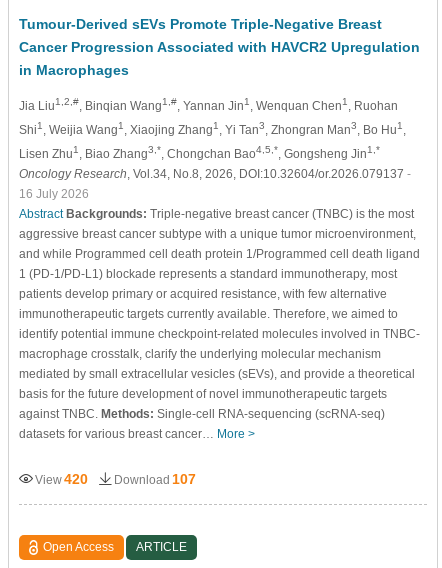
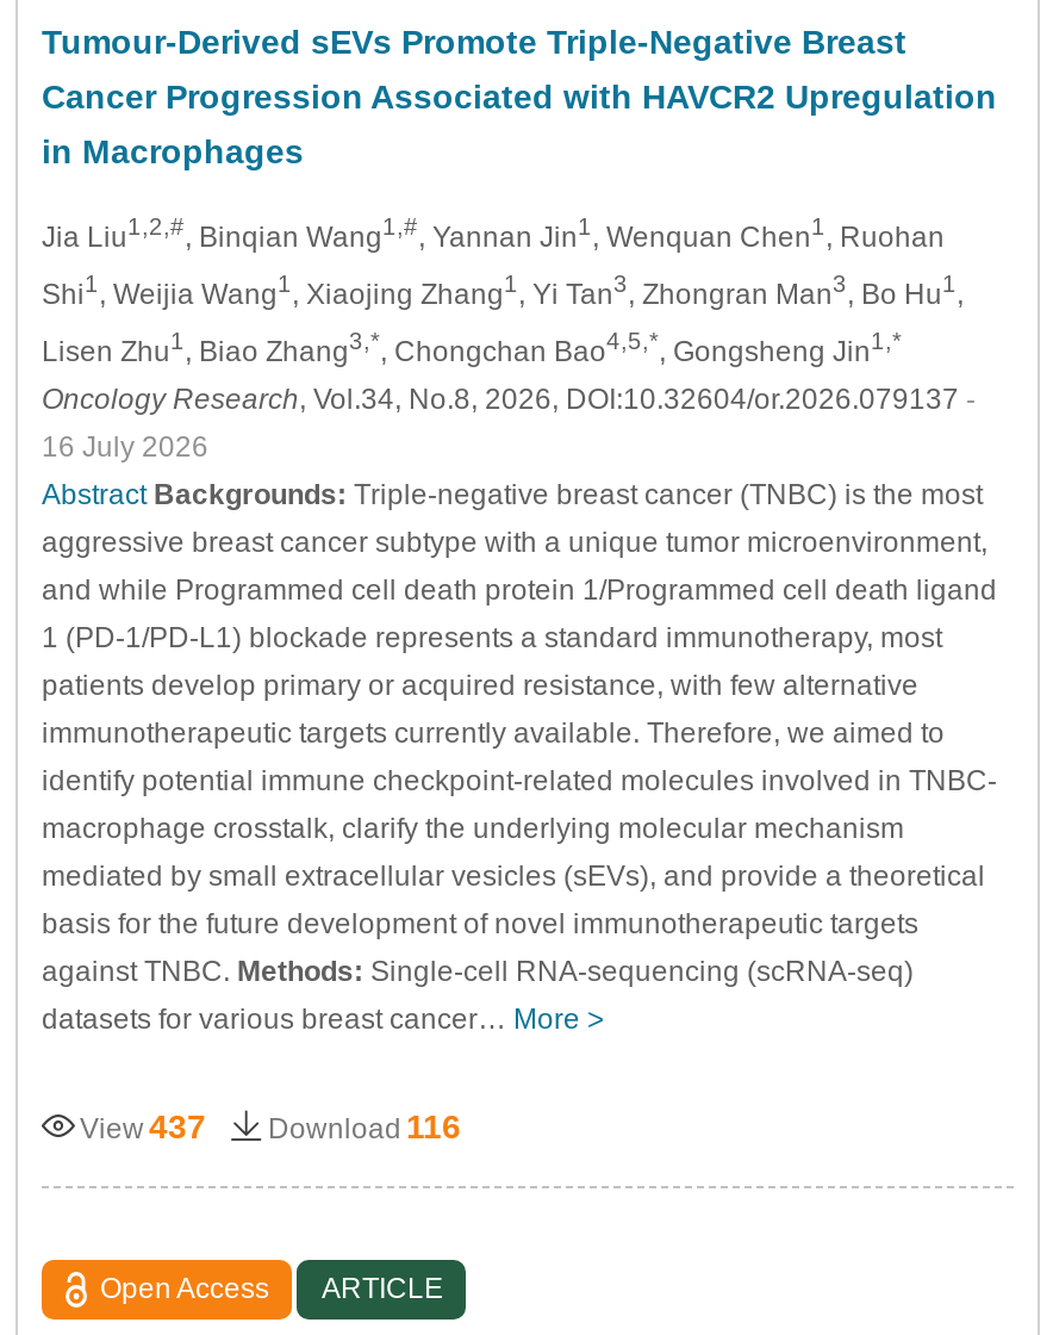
- View 420
+ View 437

- Download 107
+ Download 116
